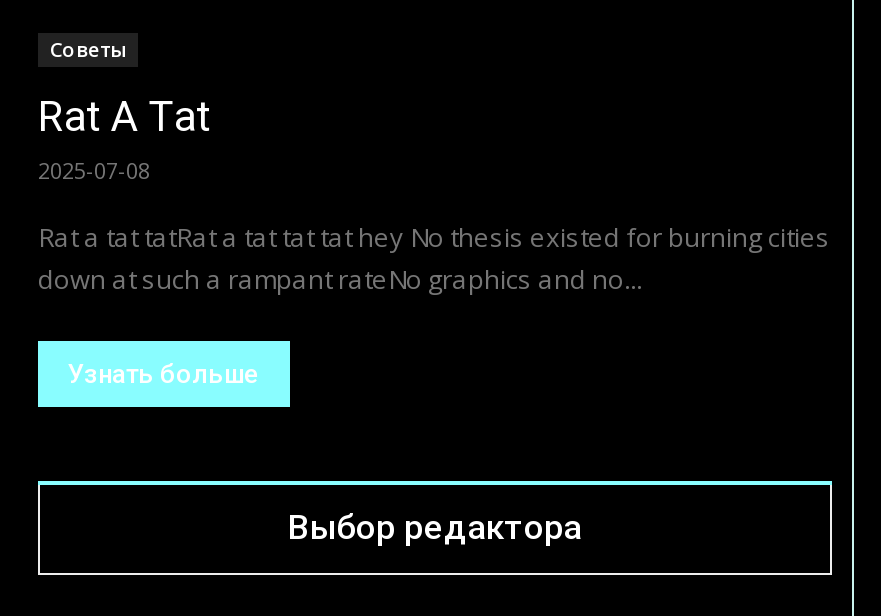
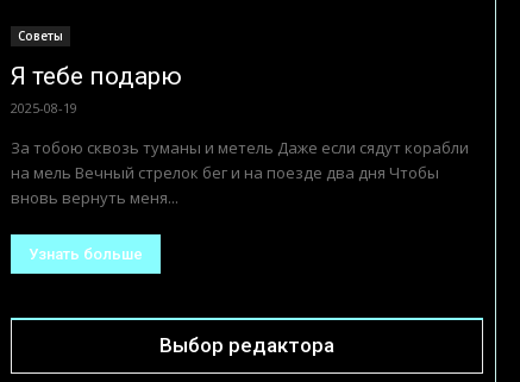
- Rat A Tat
- 2025-07-08
+ Я тебе подарю
+ 2025-08-19

- Rat a tat tatRat a tat tat tat hey No thesis existed for burning cities
- down at such a rampant rateNo graphics and no...
+ За тобою сквозь туманы и метель Даже если сядут корабли
+ на мель Вечный стрелок бег и на поезде два дня Чтобы
+ вновь вернуть меня...
